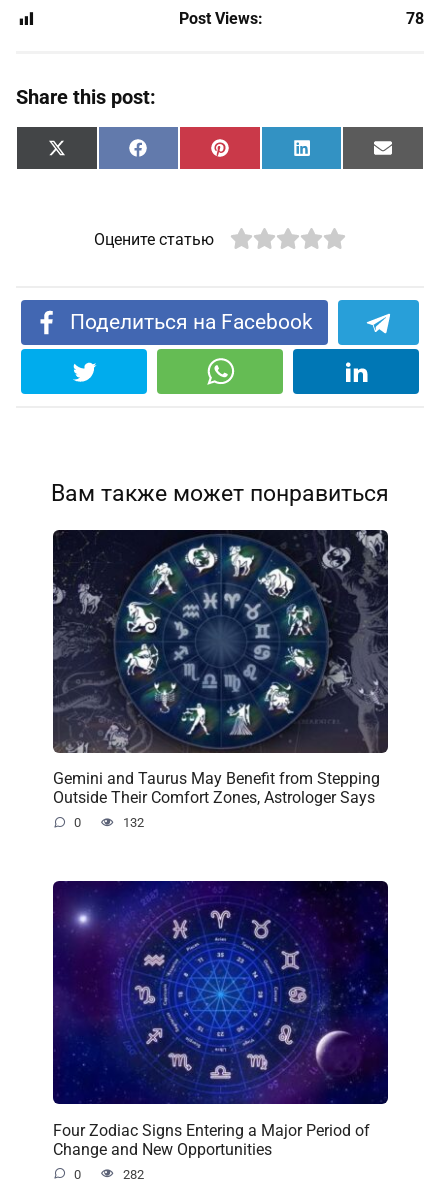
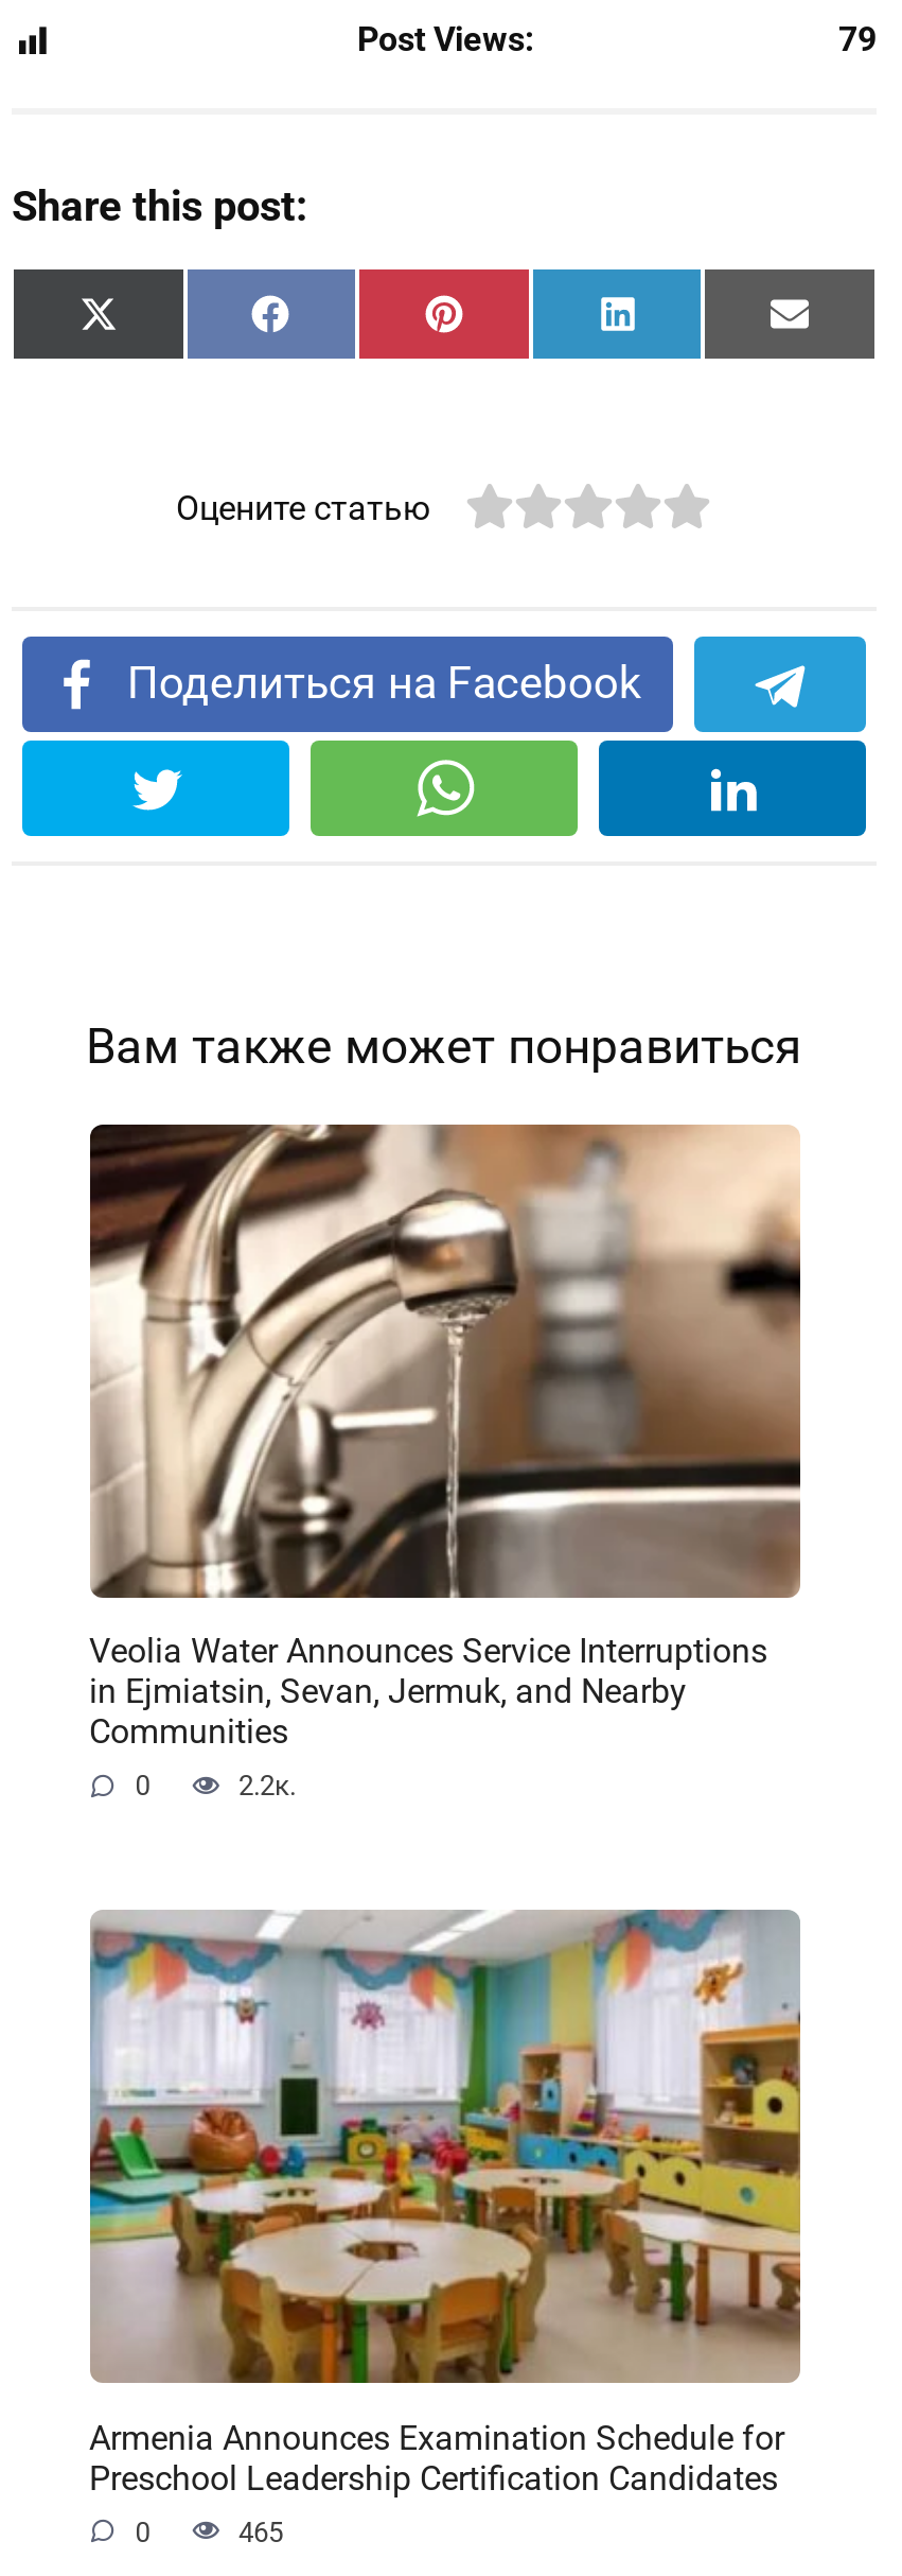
- 78
+ 79

- [image]
- Gemini and Taurus May Benefit from Stepping
- Outside Their Comfort Zones, Astrologer Says
+ [image]
+ Veolia Water Announces Service Interruptions
+ in Ejmiatsin, Sevan, Jermuk, and Nearby
+ Communities

- 132
+ 2.2к.

- [image]
- Four Zodiac Signs Entering a Major Period of
- Change and New Opportunities
+ [image]
+ Armenia Announces Examination Schedule for
+ Preschool Leadership Certification Candidates

- 282
+ 465
